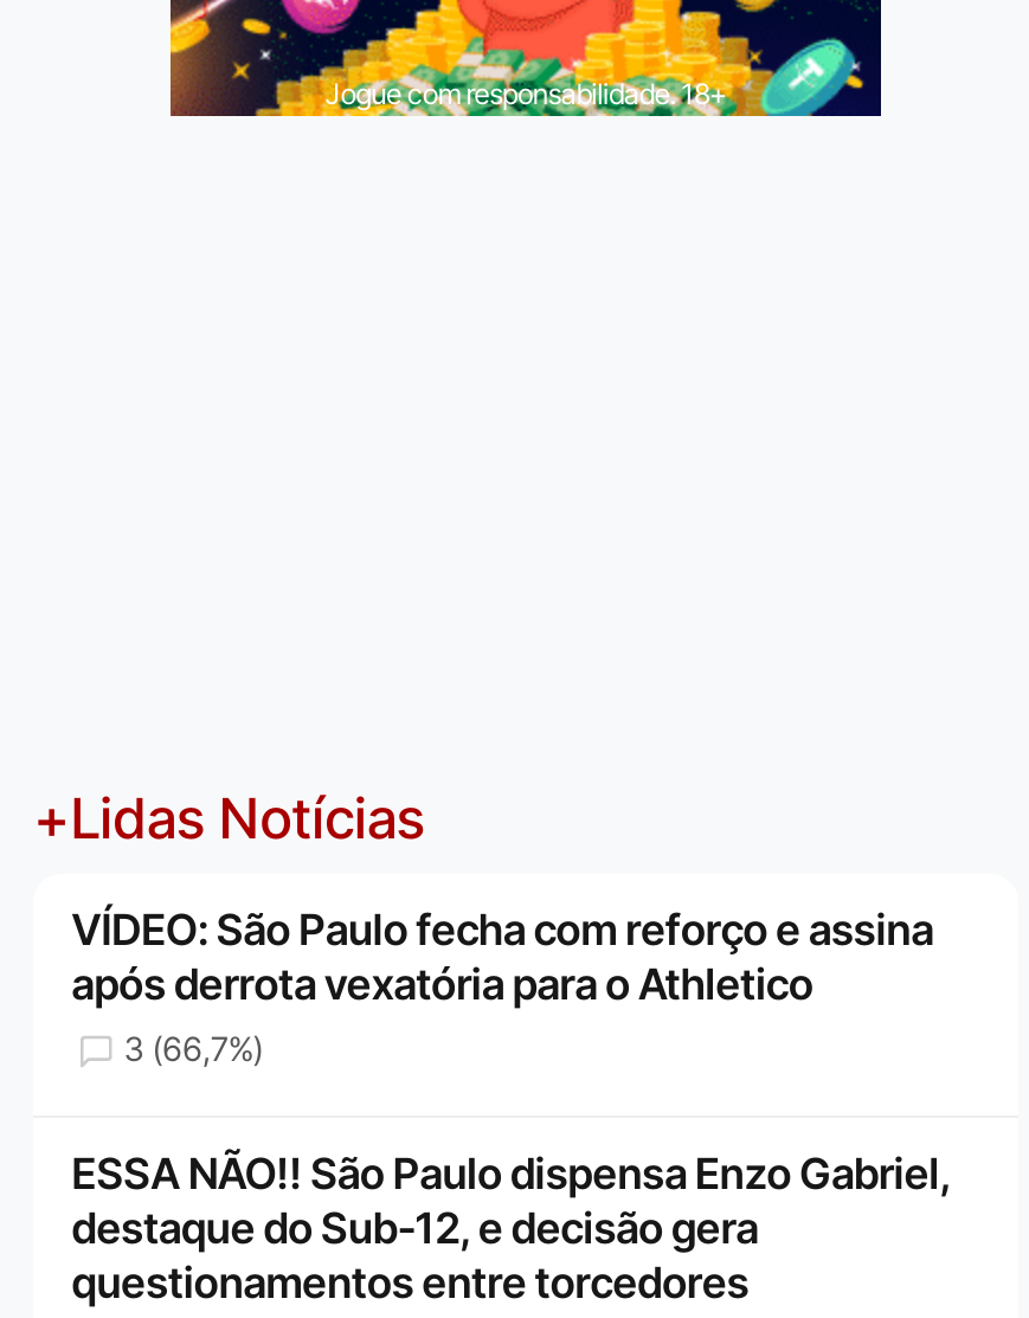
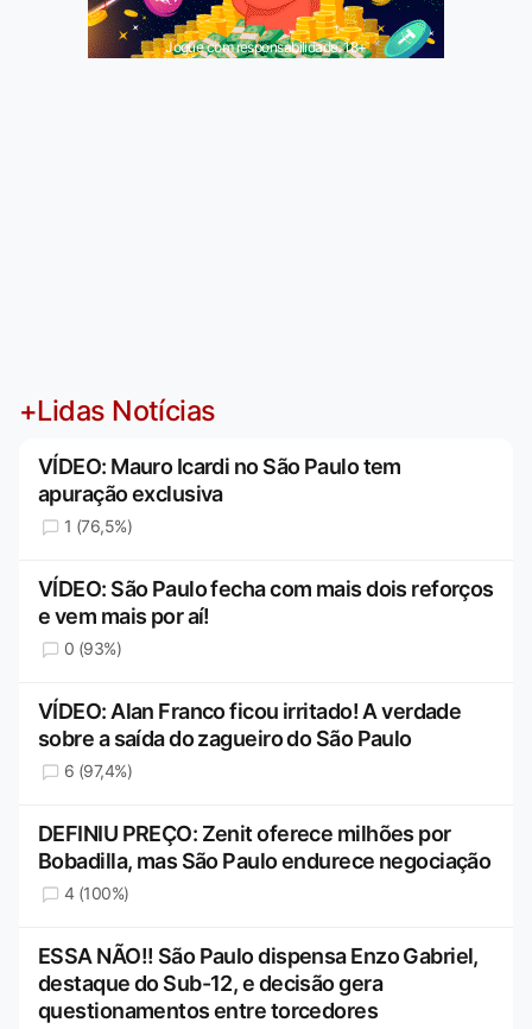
- VÍDEO: São Paulo fecha com reforço e assina
- após derrota vexatória para o Athletico
- 3 (66,7%)
+ VÍDEO: Mauro Icardi no São Paulo tem
+ apuração exclusiva
+ 1 (76,5%)
+ VÍDEO: São Paulo fecha com mais dois reforços
+ e vem mais por aí!
+ 0 (93%)
+ VÍDEO: Alan Franco ficou irritado! A verdade
+ sobre a saída do zagueiro do São Paulo
+ 6 (97,4%)
+ DEFINIU PREÇO: Zenit oferece milhões por
+ Bobadilla, mas São Paulo endurece negociação
+ 4 (100%)
